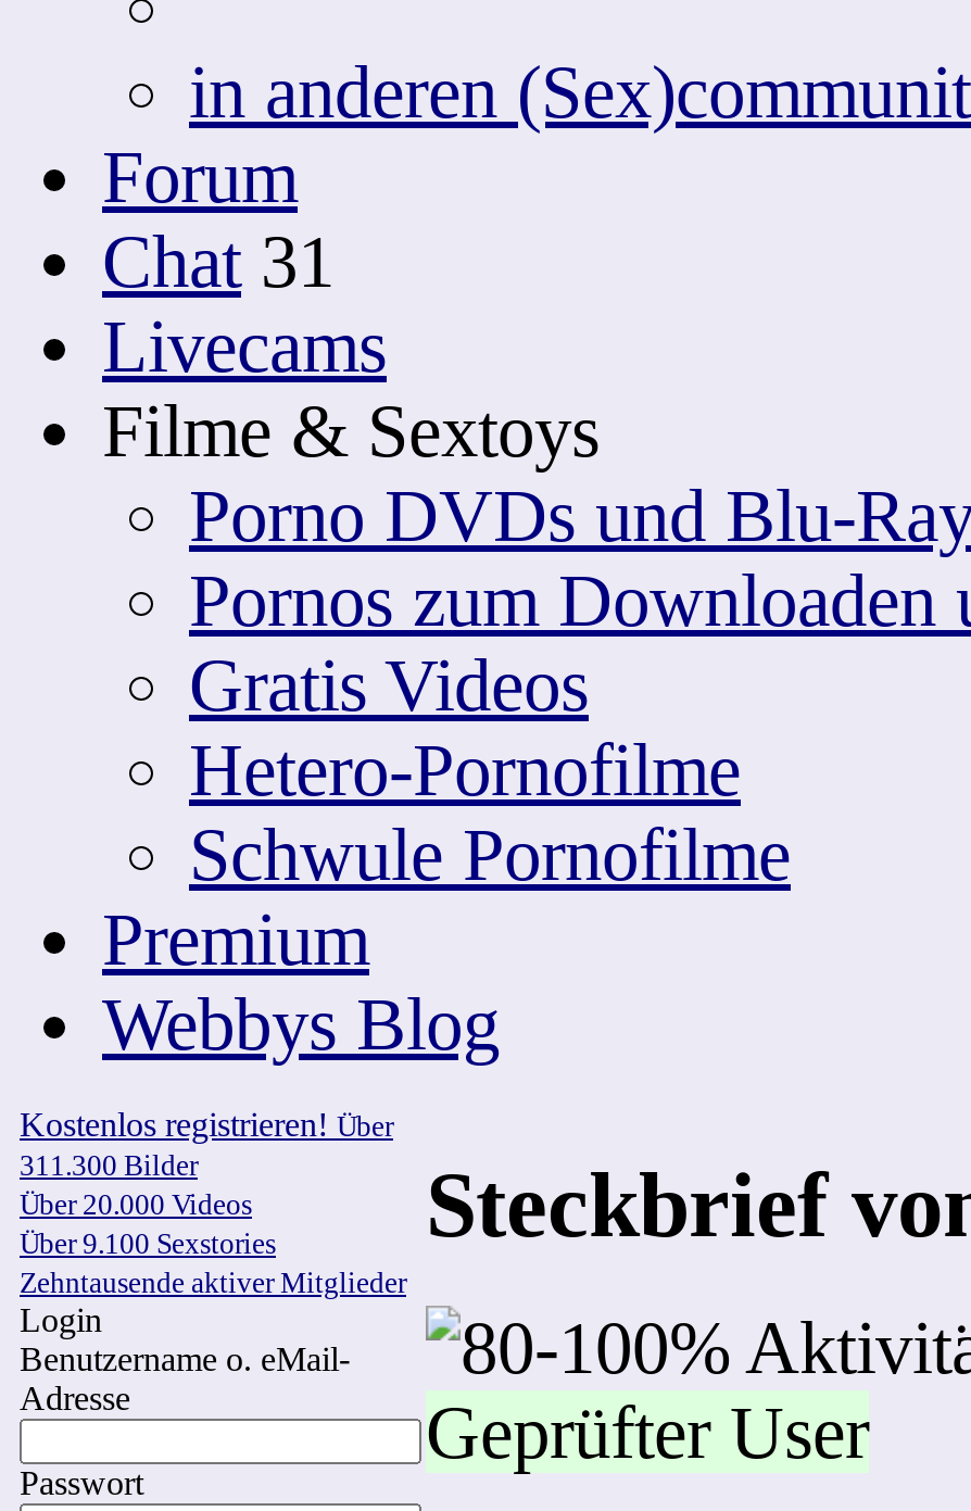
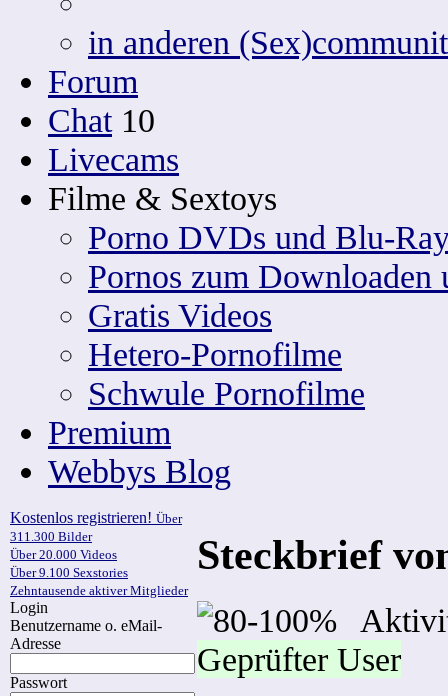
- Chat 31
+ Chat 10
